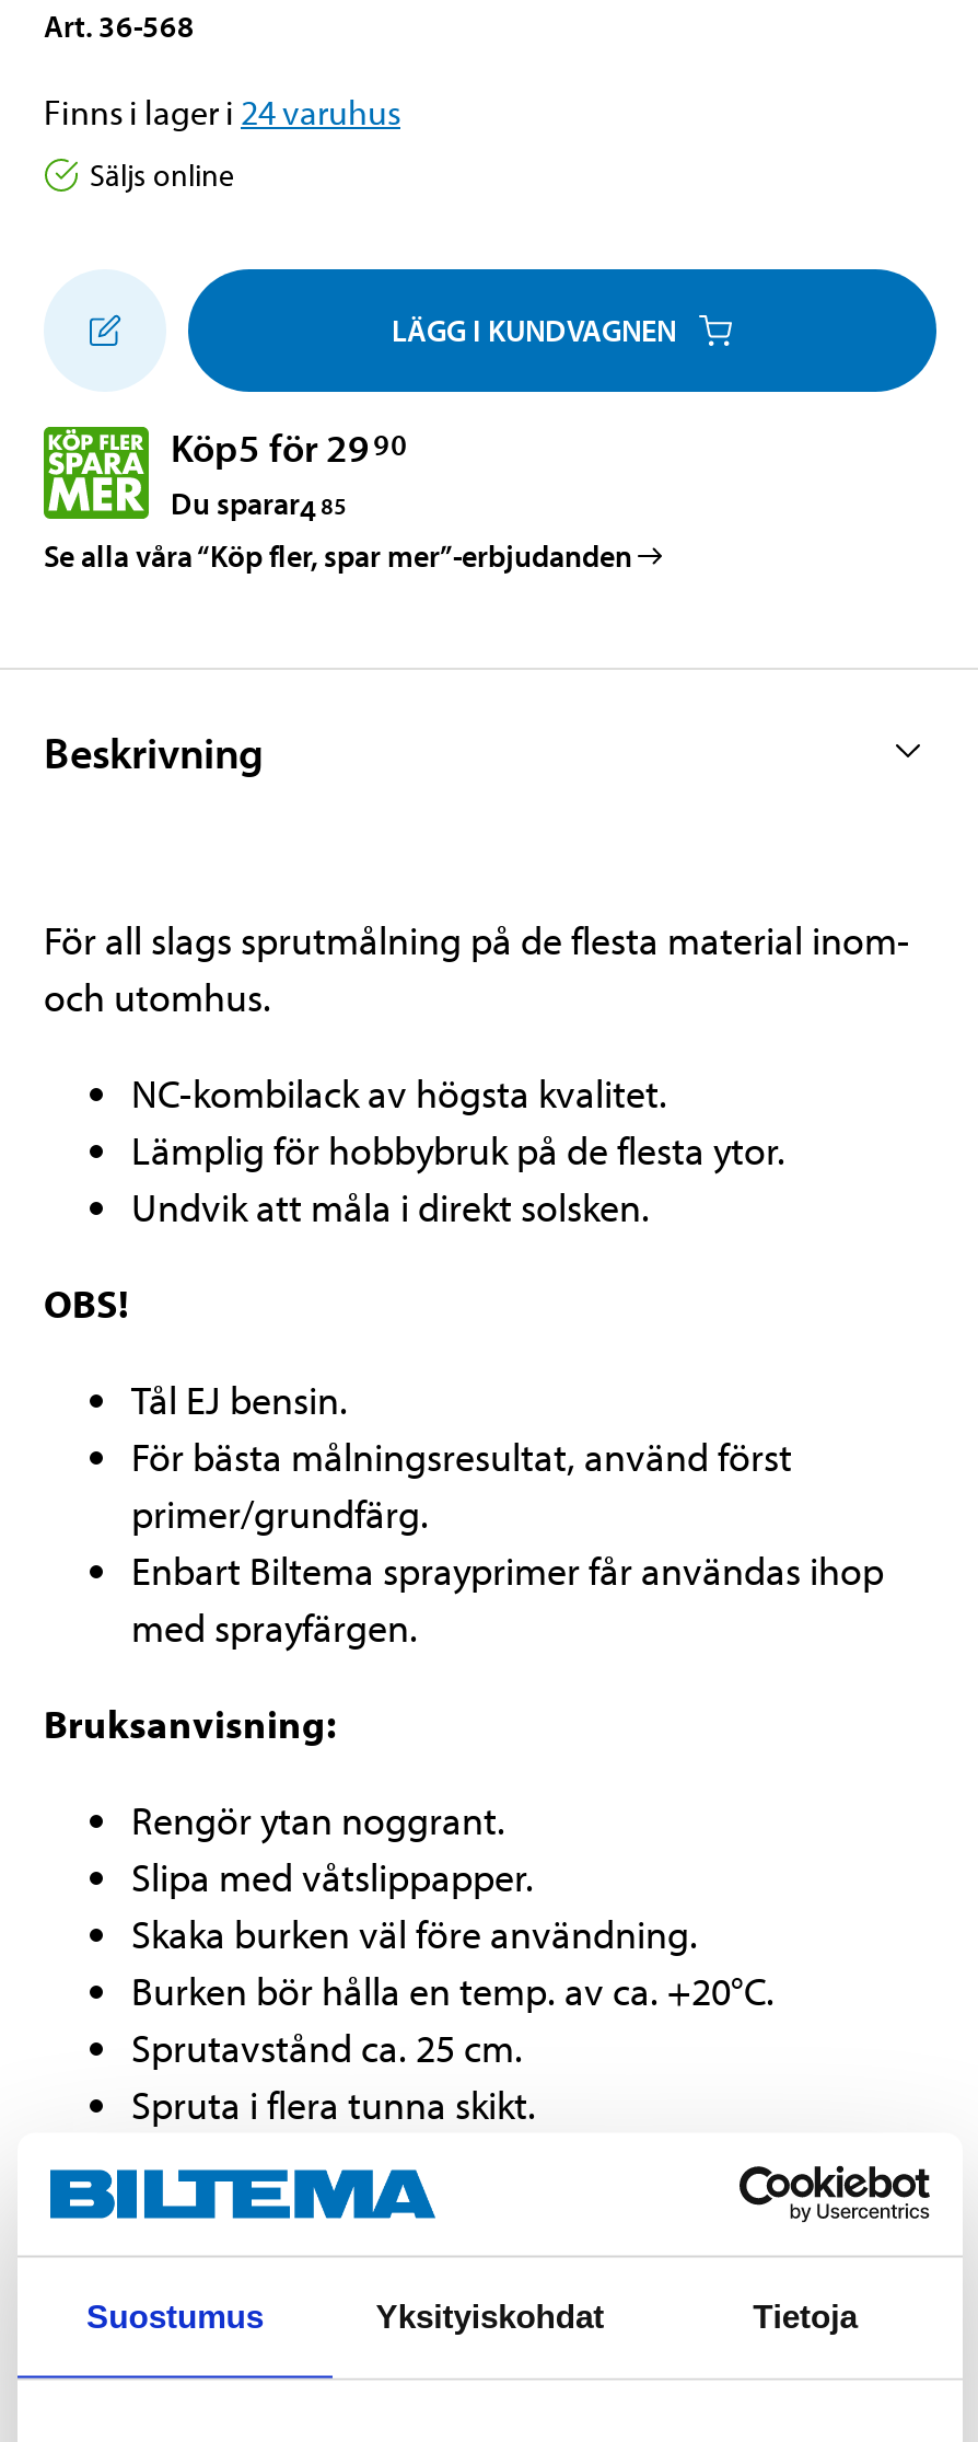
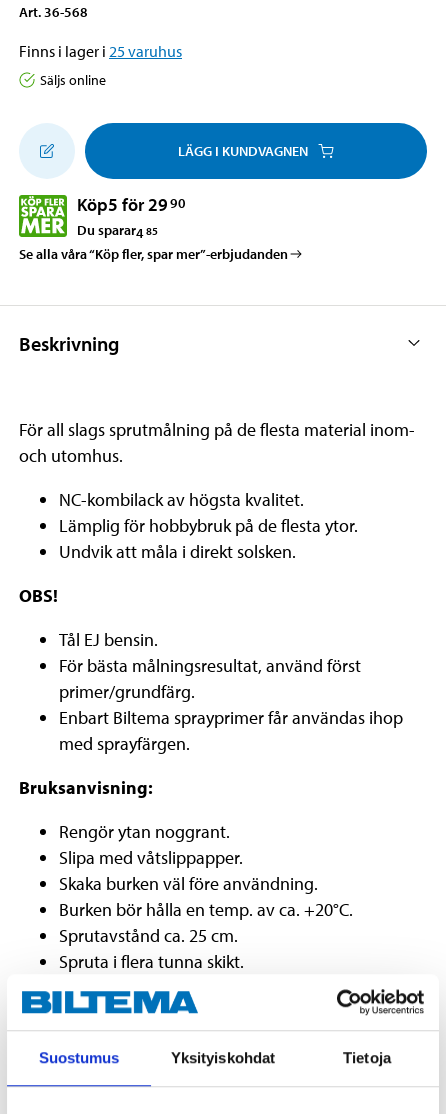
- Finns i lager i 24 varuhus
+ Finns i lager i 25 varuhus
